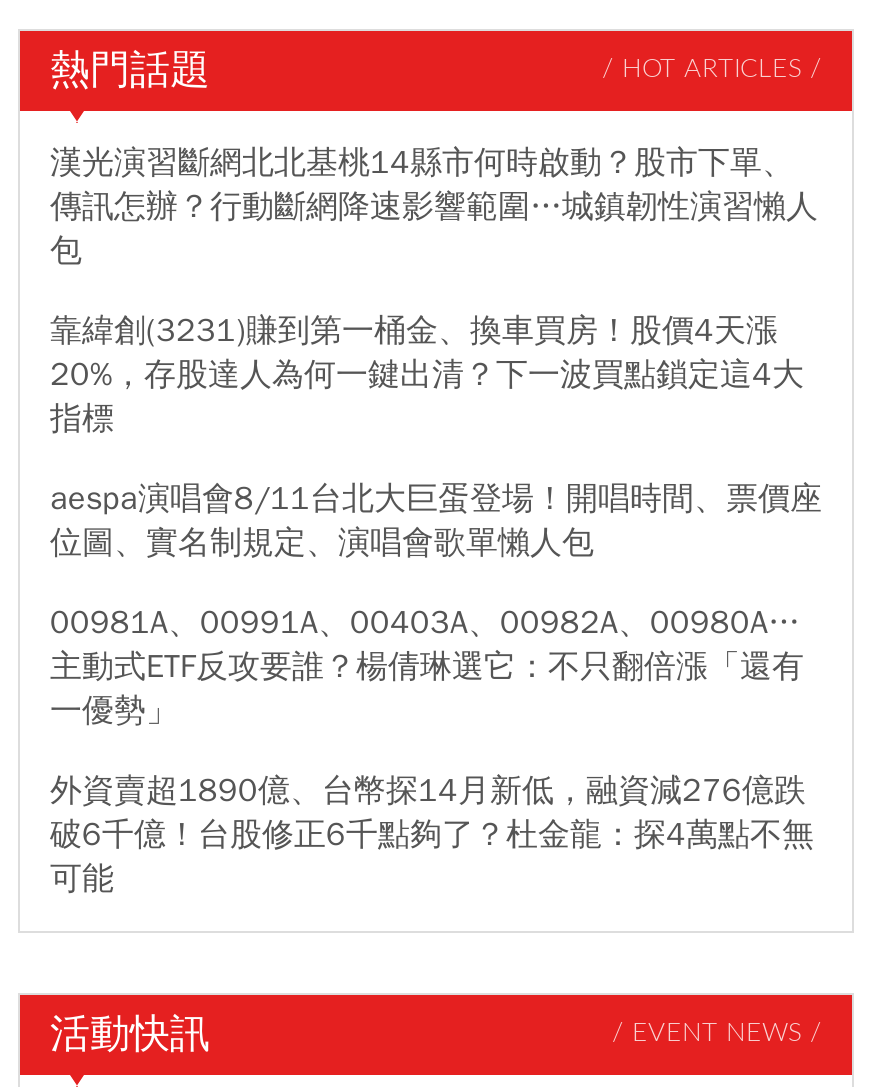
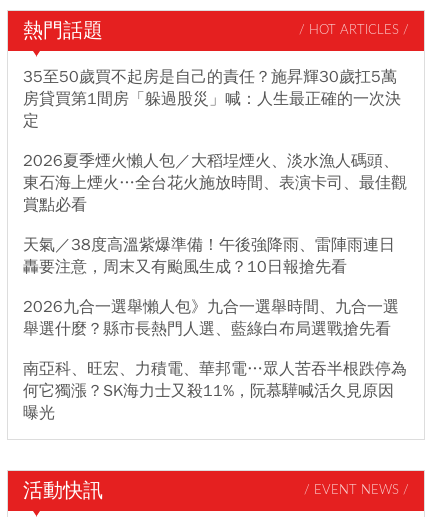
- 漢光演習斷網北北基桃14縣市何時啟動？股市下單、
- 傳訊怎辦？行動斷網降速影響範圍…城鎮韌性演習懶人
- 包
+ 35至50歲買不起房是自己的責任？施昇輝30歲扛5萬
+ 房貸買第1間房「躲過股災」喊：人生最正確的一次決
+ 定

- 靠緯創(3231)賺到第一桶金、換車買房！股價4天漲
- 20%，存股達人為何一鍵出清？下一波買點鎖定這4大
- 指標
+ 2026夏季煙火懶人包／大稻埕煙火、淡水漁人碼頭、
+ 東石海上煙火…全台花火施放時間、表演卡司、最佳觀
+ 賞點必看

- aespa演唱會8/11台北大巨蛋登場！開唱時間、票價座
- 位圖、實名制規定、演唱會歌單懶人包
+ 天氣／38度高溫紫爆準備！午後強降雨、雷陣雨連日
+ 轟要注意，周末又有颱風生成？10日報搶先看

- 00981A、00991A、00403A、00982A、00980A…
- 主動式ETF反攻要誰？楊倩琳選它：不只翻倍漲「還有
- 一優勢」
+ 2026九合一選舉懶人包》九合一選舉時間、九合一選
+ 舉選什麼？縣市長熱門人選、藍綠白布局選戰搶先看

- 外資賣超1890億、台幣探14月新低，融資減276億跌
- 破6千億！台股修正6千點夠了？杜金龍：探4萬點不無
- 可能
+ 南亞科、旺宏、力積電、華邦電…眾人苦吞半根跌停為
+ 何它獨漲？SK海力士又殺11%，阮慕驊喊活久見原因
+ 曝光
